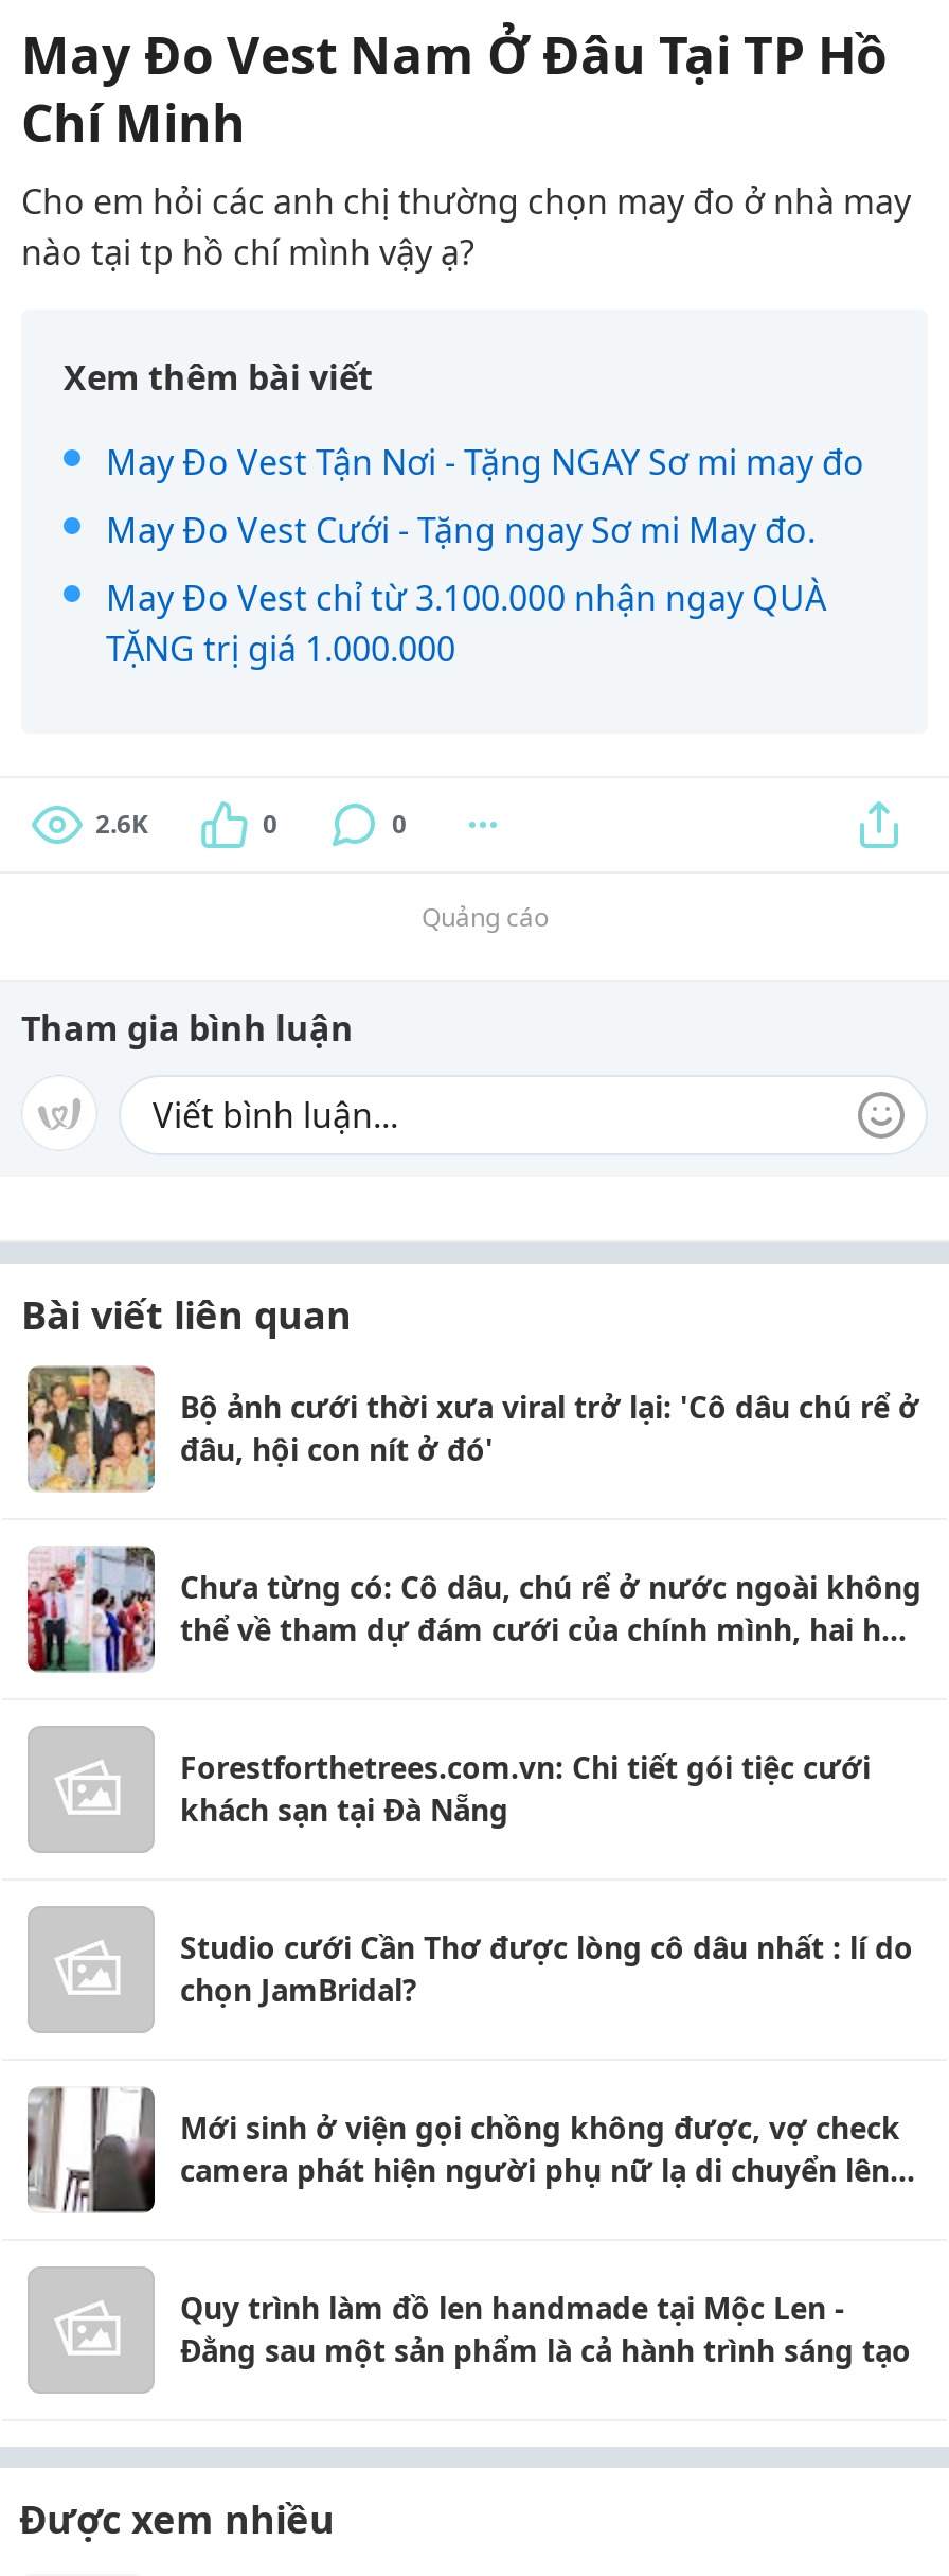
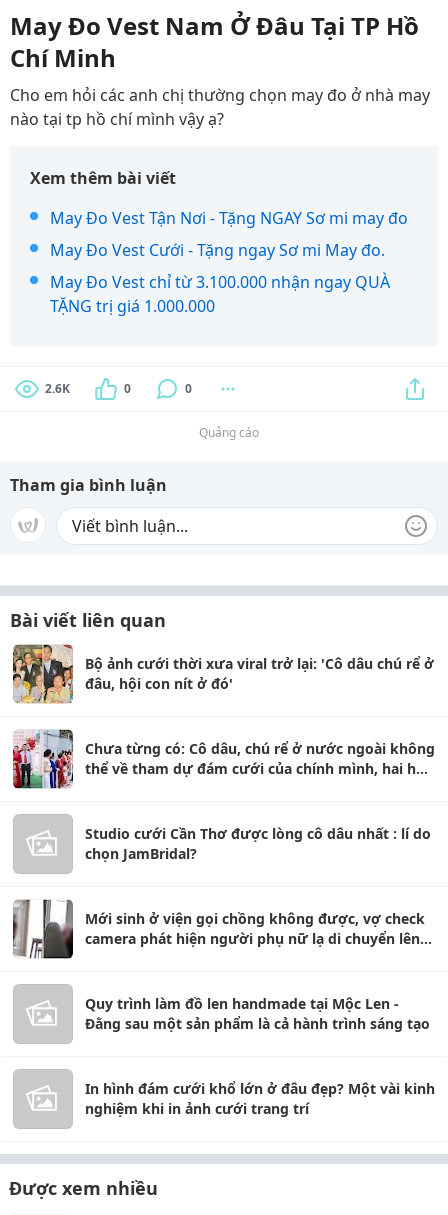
- Forestforthetrees.com.vn: Chi tiết gói tiệc cưới
- khách sạn tại Đà Nẵng

moved up: [image] | Studio cưới Cần Thơ được lòng cô dâu nhất : lí do | chọn JamBridal? | Mới sinh ở viện gọi chồng không được, vợ check | camera phát hiện người phụ nữ lạ di chuyển lên | Quy trình làm đồ len handmade tại Mộc Len - | Đằng sau một sản phẩm là cả hành trình sáng tạo

+ In hình đám cưới khổ lớn ở đâu đẹp? Một vài kinh
+ nghiệm khi in ảnh cưới trang trí
